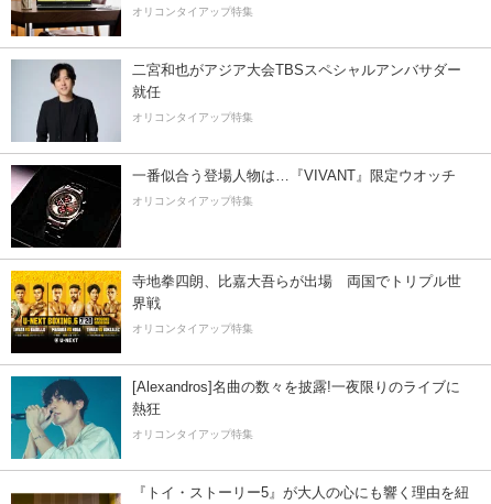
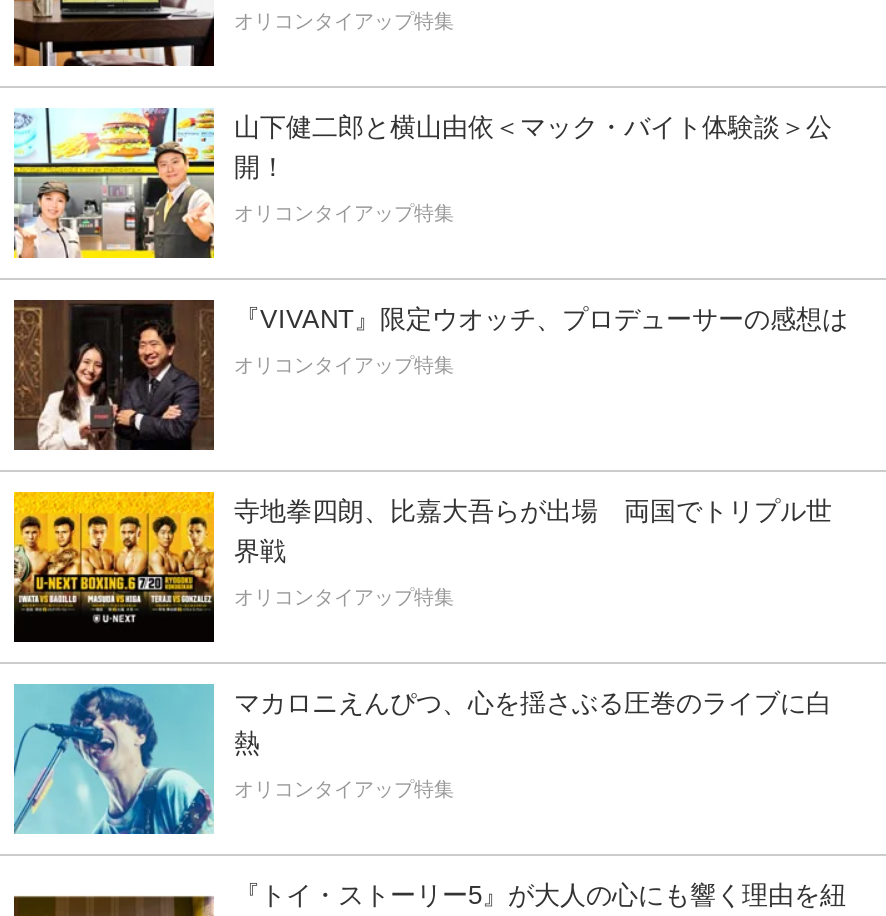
- [image]
- 二宮和也がアジア大会TBSスペシャルアンバサダー
- 就任
+ [image]
+ 山下健二郎と横山由依＜マック・バイト体験談＞公
+ 開！

- [image]
- 一番似合う登場人物は…『VIVANT』限定ウオッチ
+ [image]
+ 『VIVANT』限定ウオッチ、プロデューサーの感想は

- [image]
- [Alexandros]名曲の数々を披露!一夜限りのライブに
- 熱狂
+ [image]
+ マカロニえんぴつ、心を揺さぶる圧巻のライブに白
+ 熱
